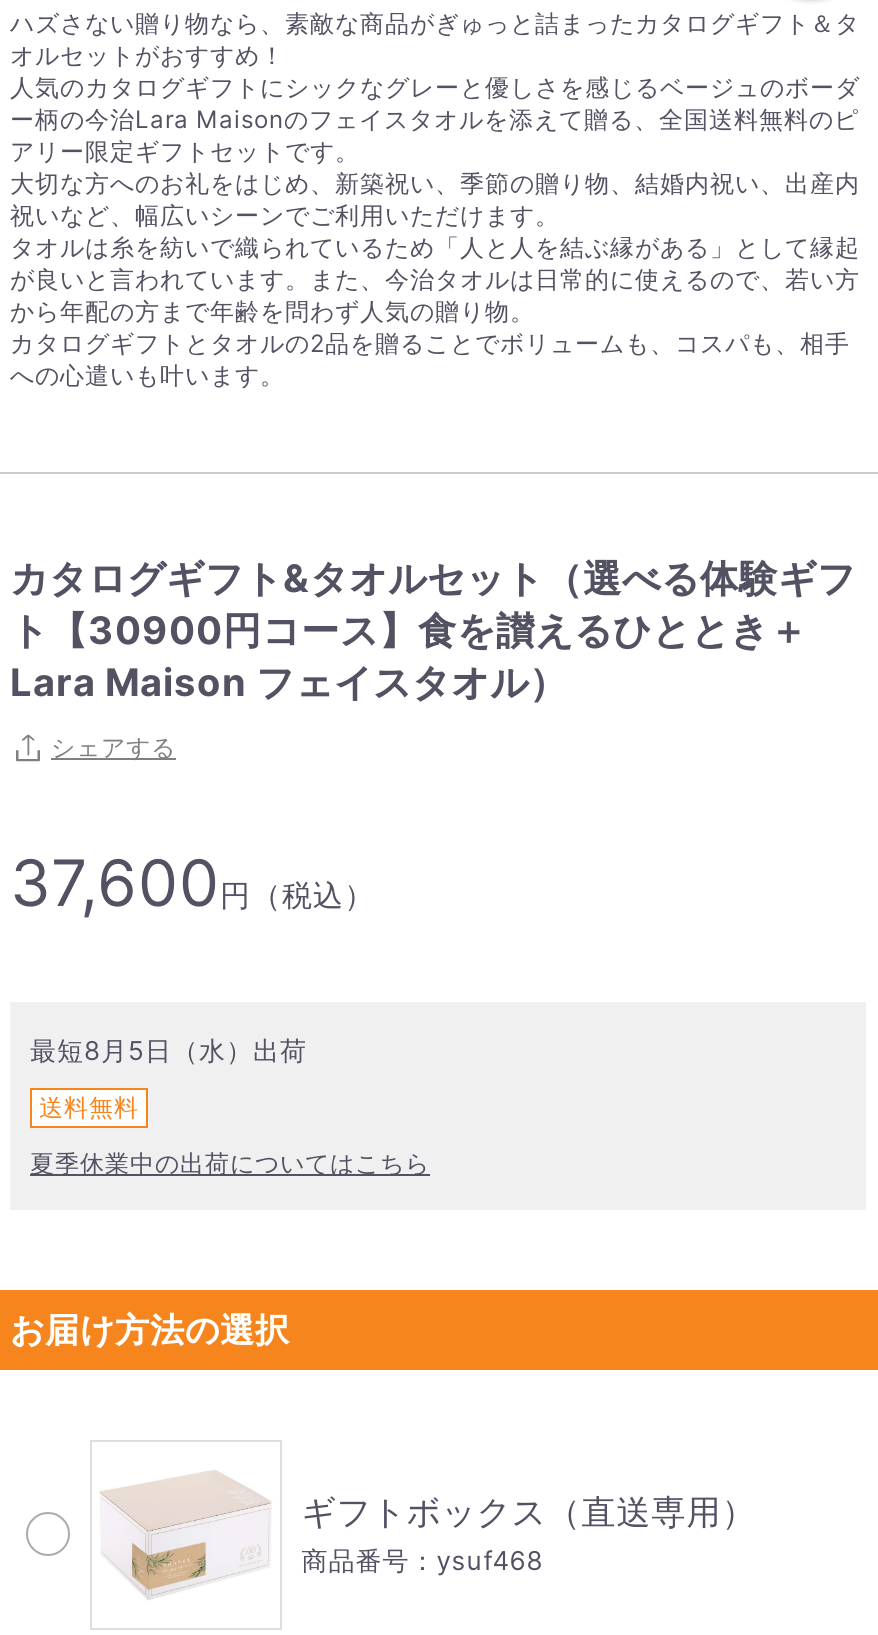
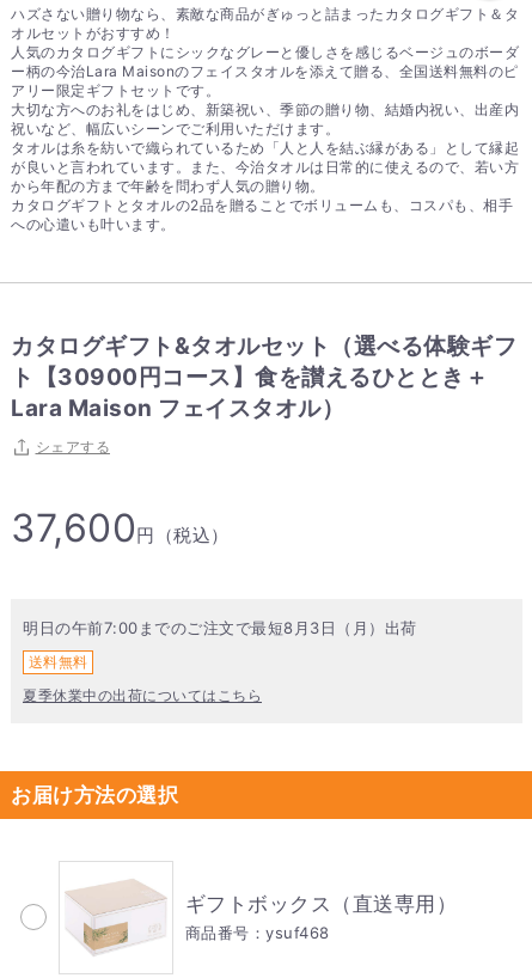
- 最短8月5日（水）出荷
+ 明日の午前7:00までのご注文で最短8月3日（月）出荷
